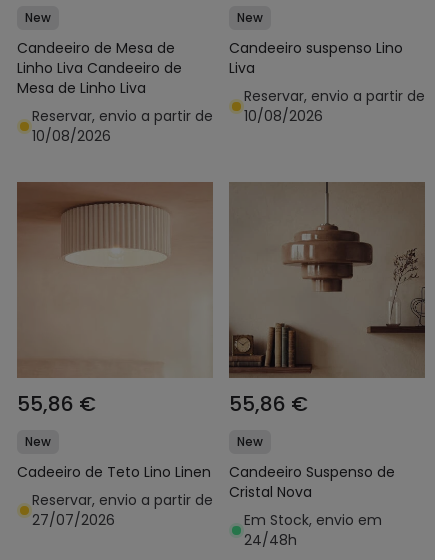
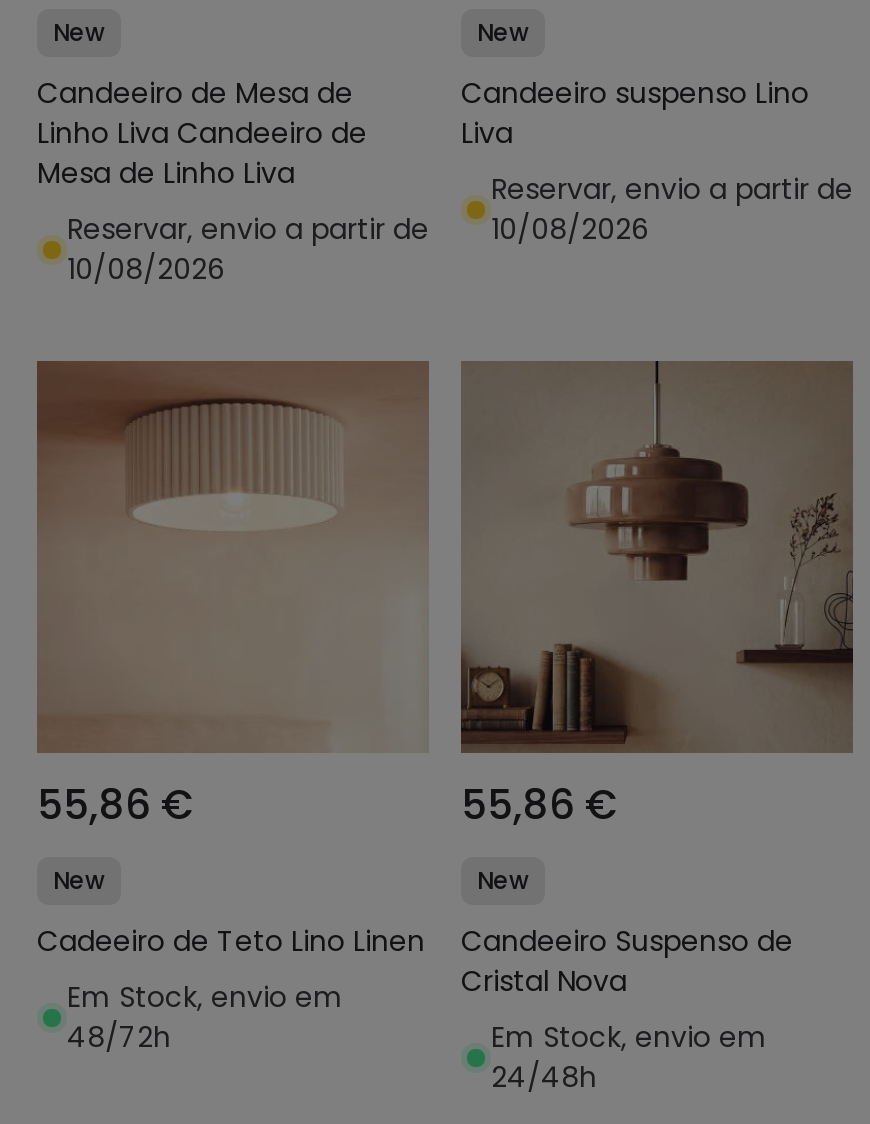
- Reservar, envio a partir de
- 27/07/2026
+ Em Stock, envio em
+ 48/72h
